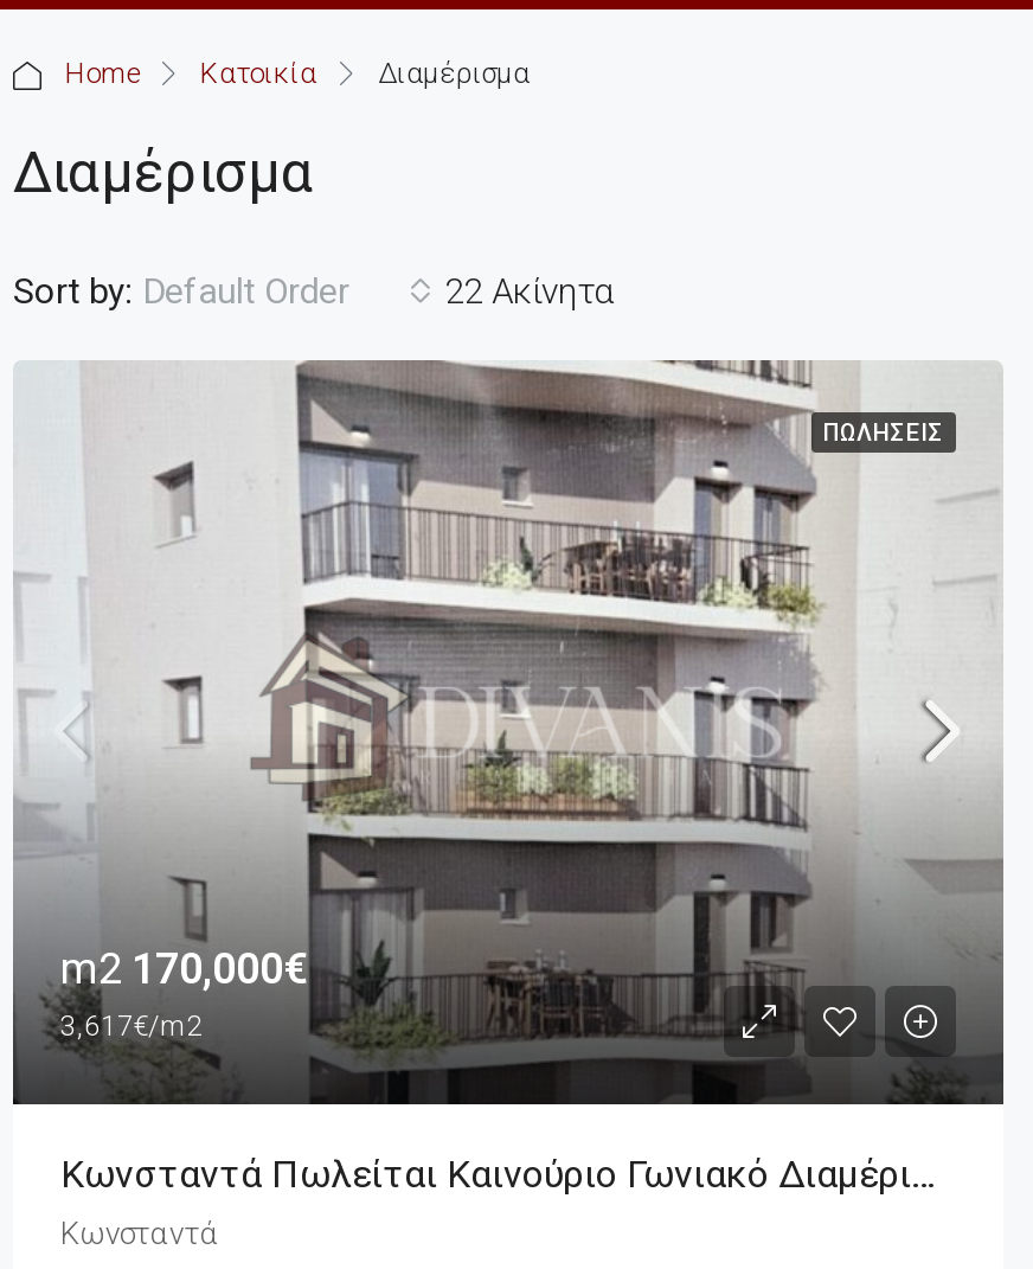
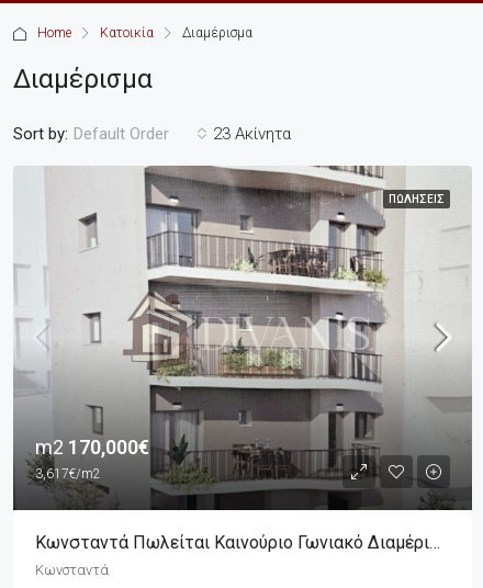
- 22 Ακίνητα
+ 23 Ακίνητα
